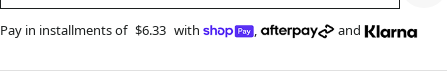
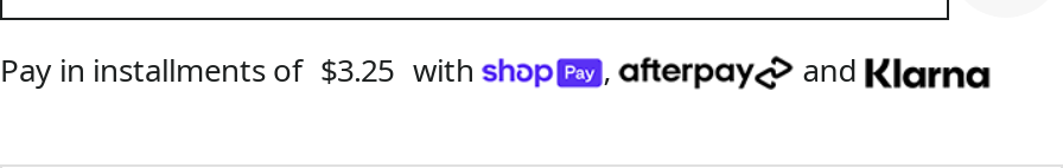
- Pay in installments of $6.33 with
+ Pay in installments of $3.25 with
